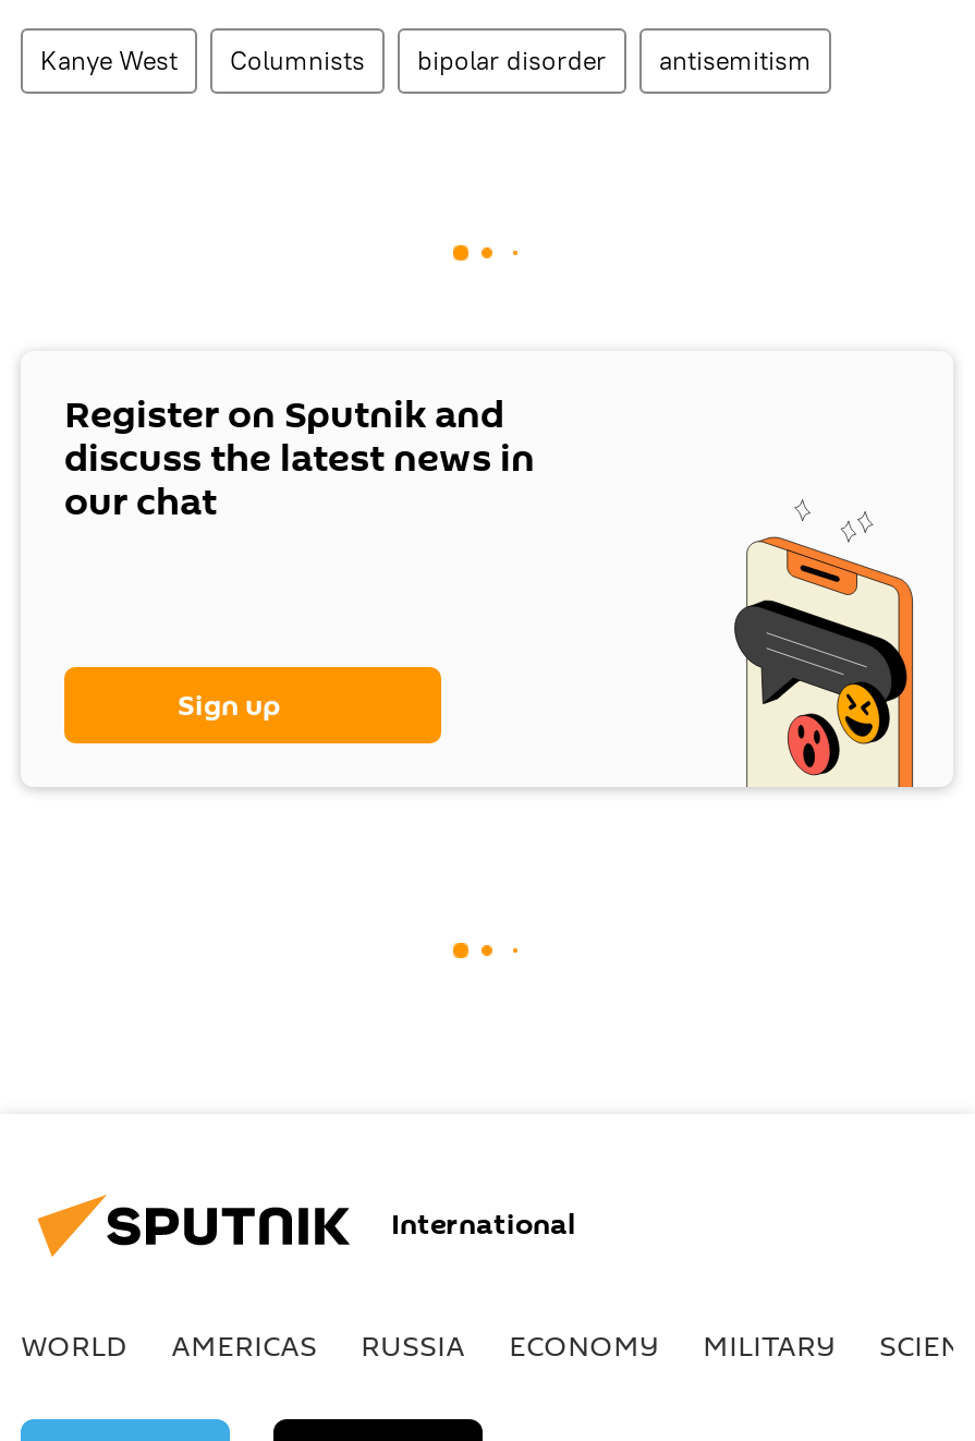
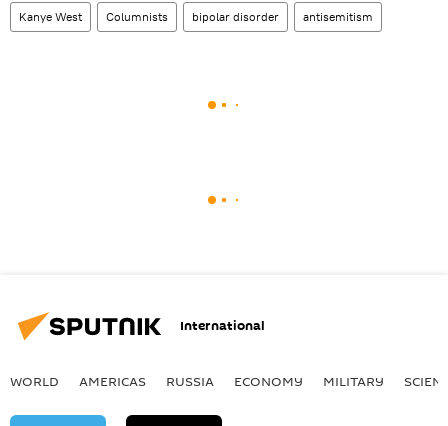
- Register on Sputnik and
- discuss the latest news in
- our chat

- [image]

- Sign up
